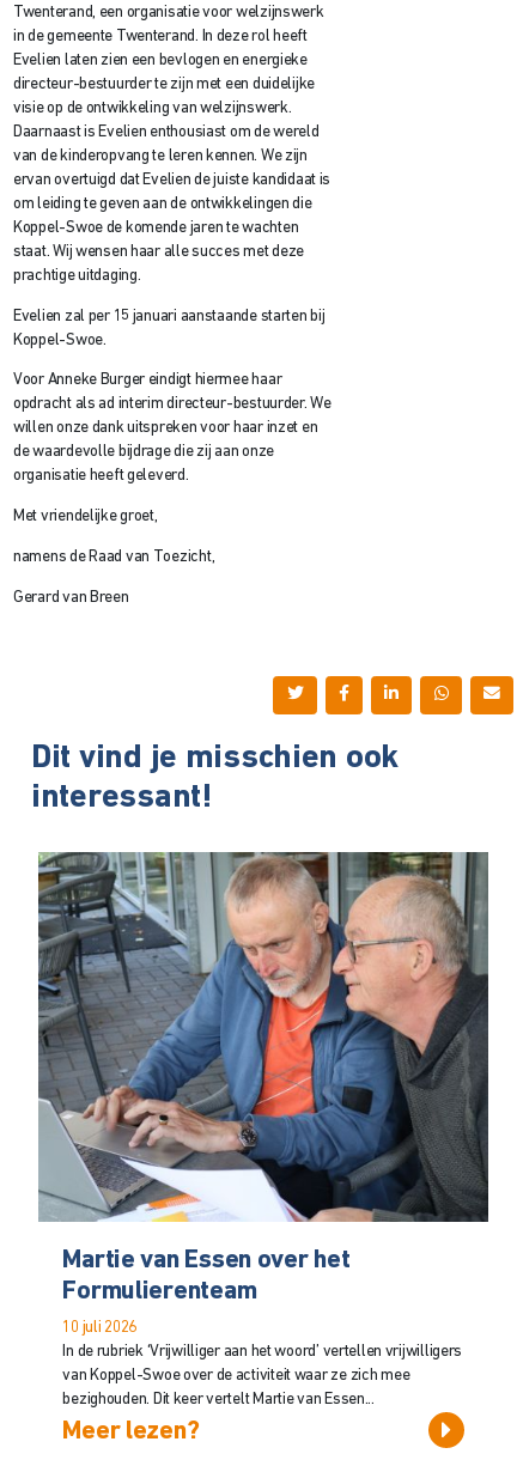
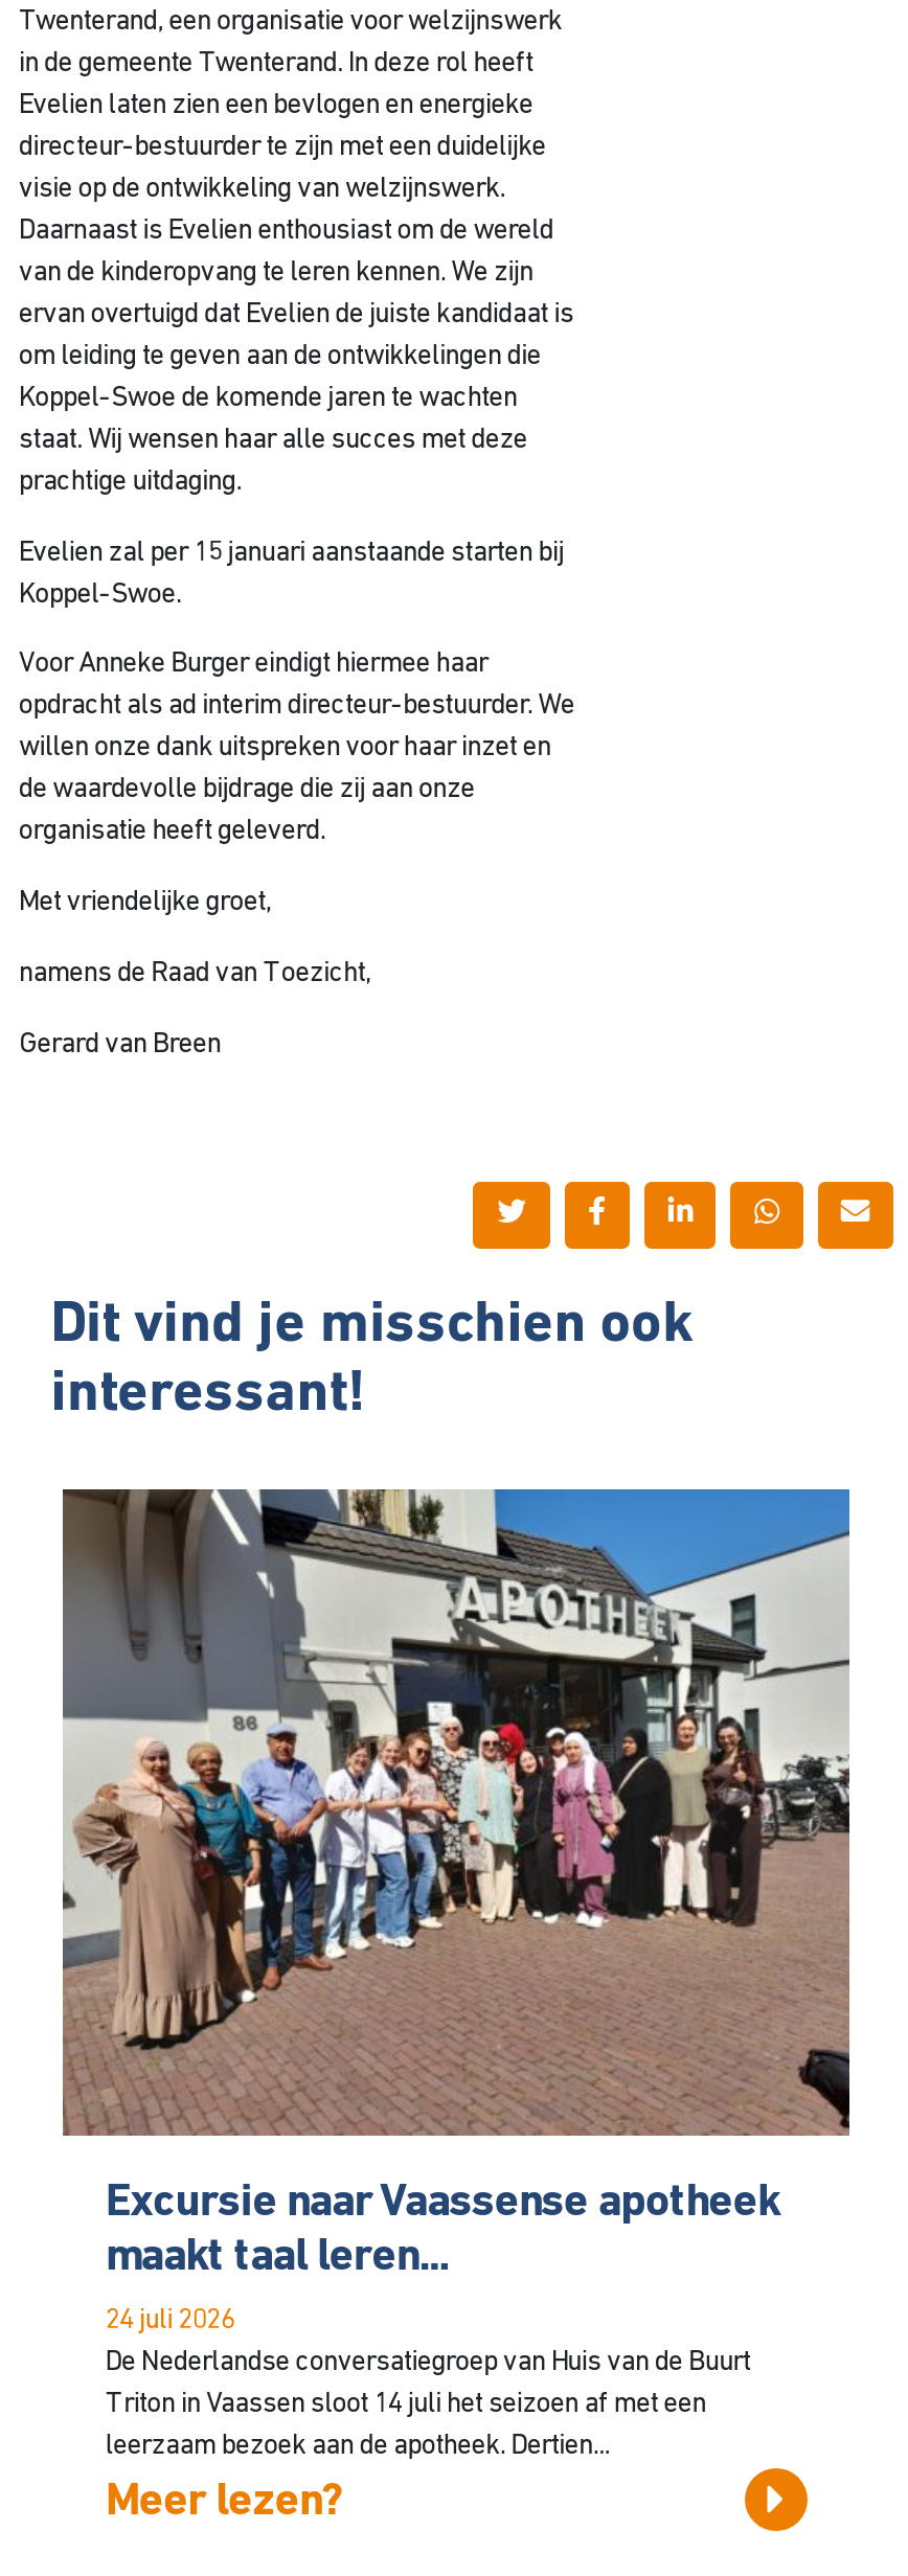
- [image]
- Martie van Essen over het
- Formulierenteam
+ [image]
+ Excursie naar Vaassense apotheek
+ maakt taal leren...

- 10 juli 2026
+ 24 juli 2026

- In de rubriek ‘Vrijwilliger aan het woord’ vertellen vrijwilligers
+ De Nederlandse conversatiegroep van Huis van de Buurt

- van Koppel-Swoe over de activiteit waar ze zich mee
+ Triton in Vaassen sloot 14 juli het seizoen af met een

- bezighouden. Dit keer vertelt Martie van Essen...
+ leerzaam bezoek aan de apotheek. Dertien...
